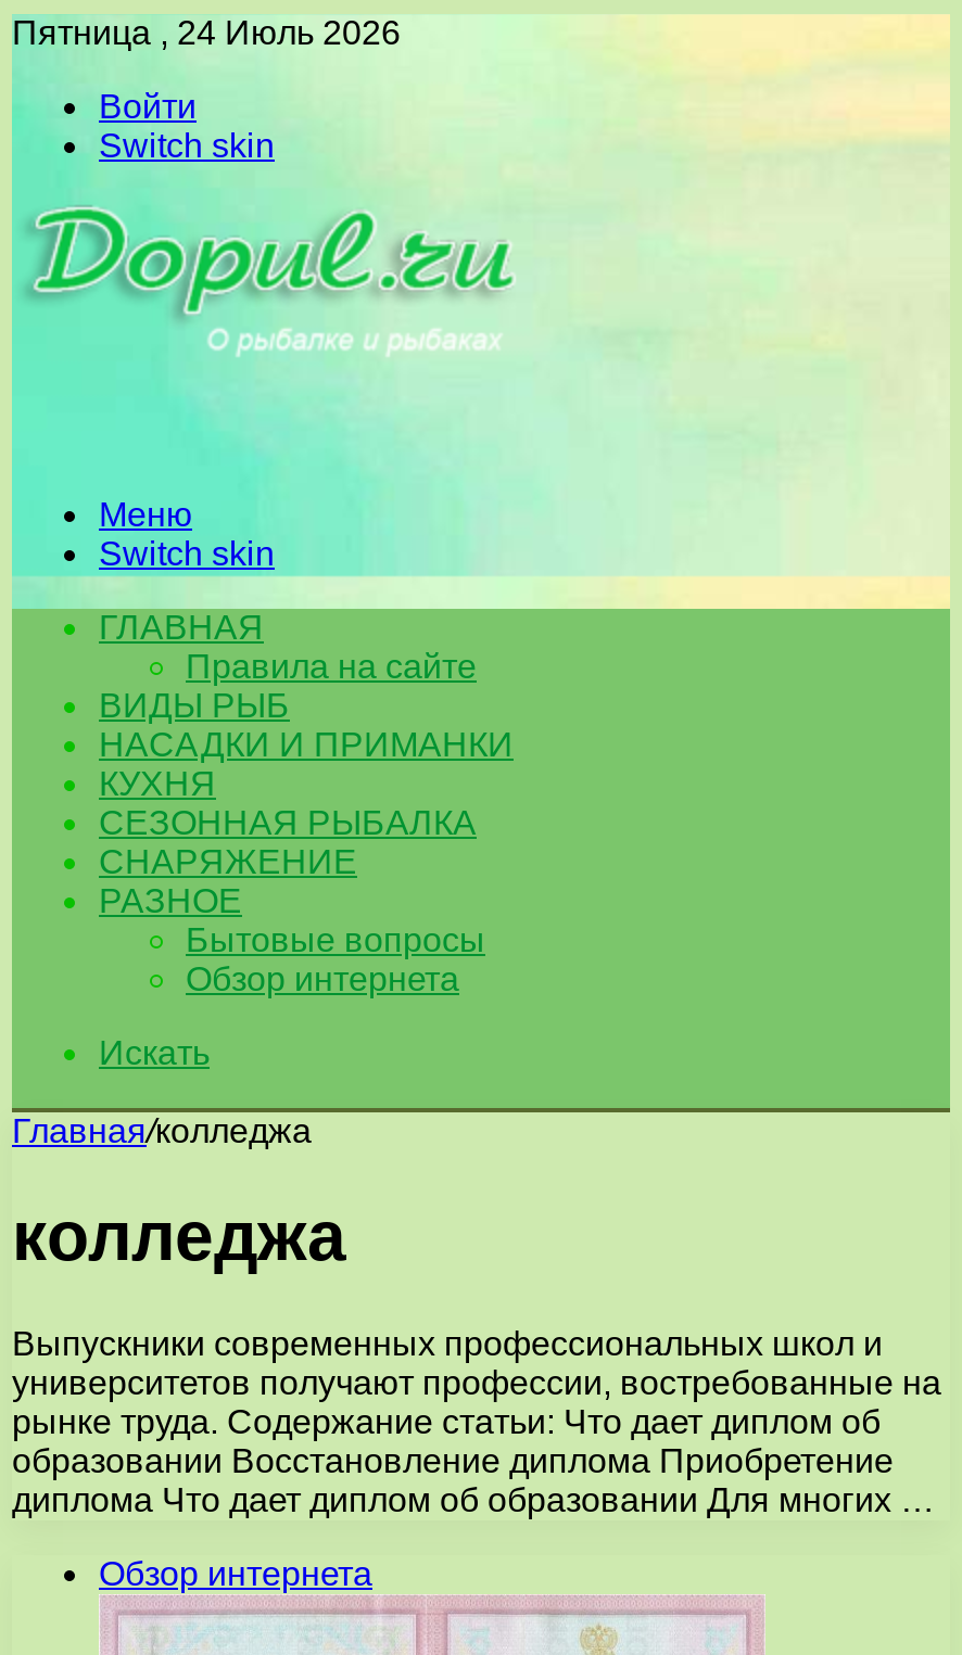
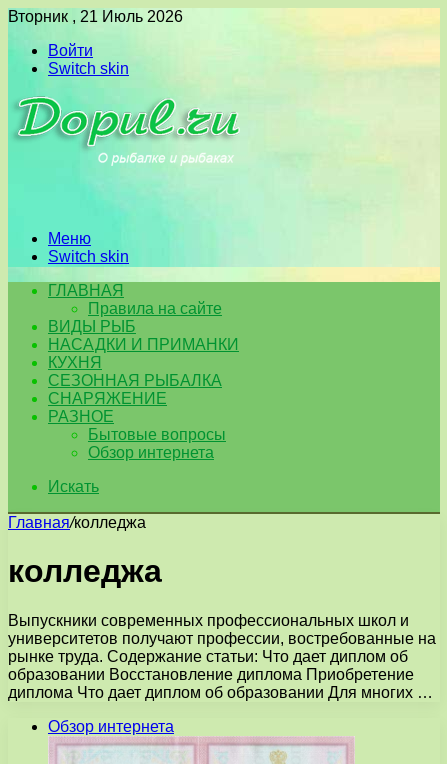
- Пятница , 24 Июль 2026
+ Вторник , 21 Июль 2026
